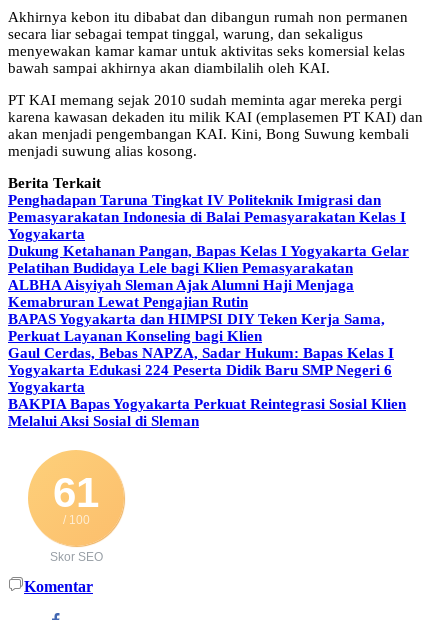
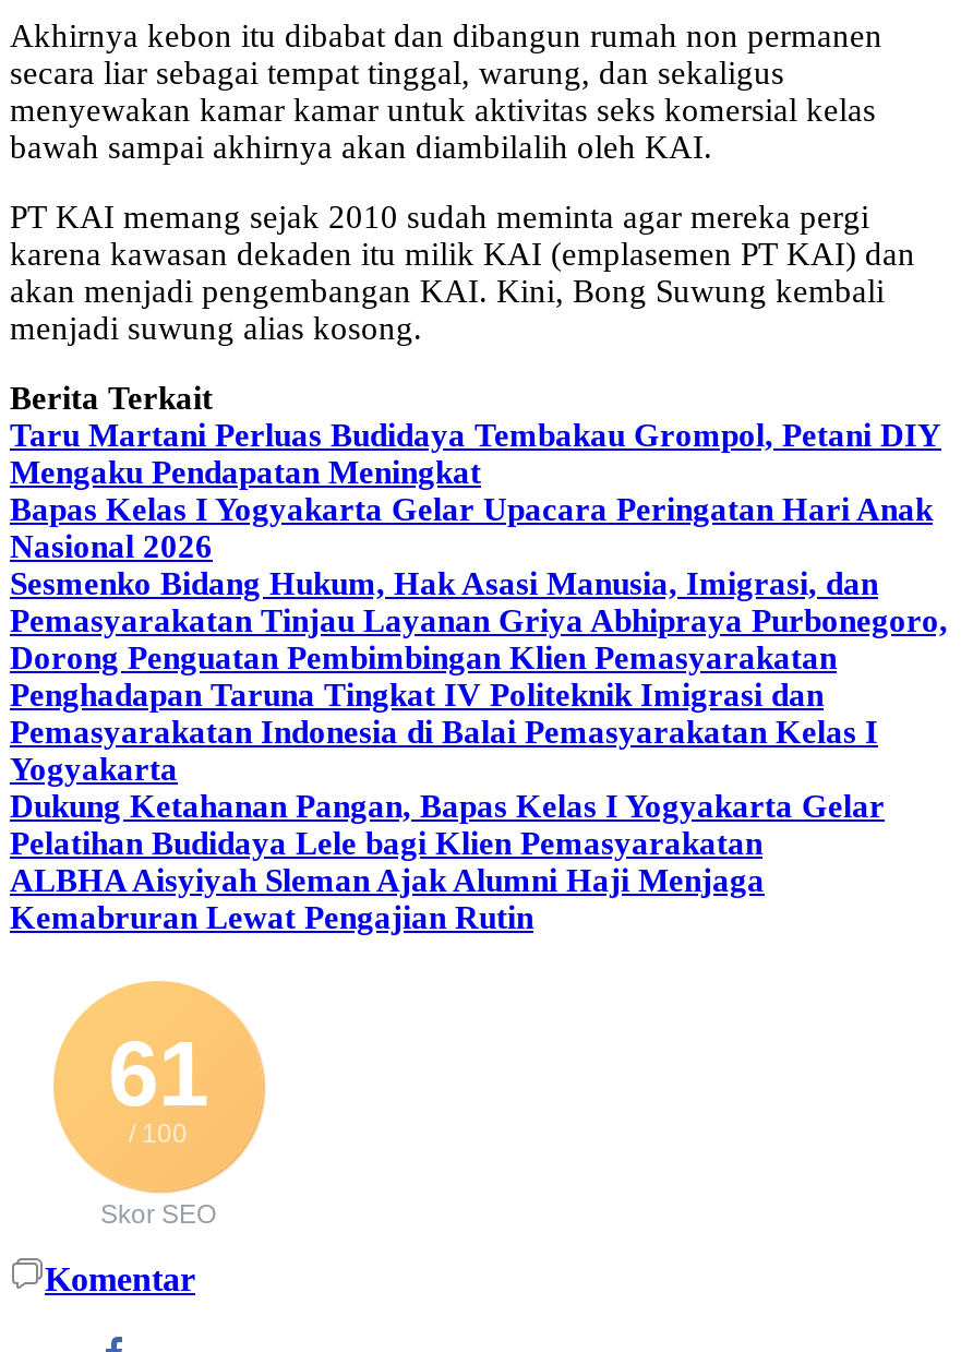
+ Taru Martani Perluas Budidaya Tembakau Grompol, Petani DIY
+ Mengaku Pendapatan Meningkat
+ Bapas Kelas I Yogyakarta Gelar Upacara Peringatan Hari Anak
+ Nasional 2026
+ Sesmenko Bidang Hukum, Hak Asasi Manusia, Imigrasi, dan
+ Pemasyarakatan Tinjau Layanan Griya Abhipraya Purbonegoro,
+ Dorong Penguatan Pembimbingan Klien Pemasyarakatan

moved down: Penghadapan Taruna Tingkat IV Politeknik Imigrasi dan | Pemasyarakatan Indonesia di Balai Pemasyarakatan Kelas I | Yogyakarta | Dukung Ketahanan Pangan, Bapas Kelas I Yogyakarta Gelar | Pelatihan Budidaya Lele bagi Klien Pemasyarakatan | ALBHA Aisyiyah Sleman Ajak Alumni Haji Menjaga | Kemabruran Lewat Pengajian Rutin

- BAPAS Yogyakarta dan HIMPSI DIY Teken Kerja Sama,
- Perkuat Layanan Konseling bagi Klien
- Gaul Cerdas, Bebas NAPZA, Sadar Hukum: Bapas Kelas I
- Yogyakarta Edukasi 224 Peserta Didik Baru SMP Negeri 6
- Yogyakarta
- BAKPIA Bapas Yogyakarta Perkuat Reintegrasi Sosial Klien
- Melalui Aksi Sosial di Sleman
